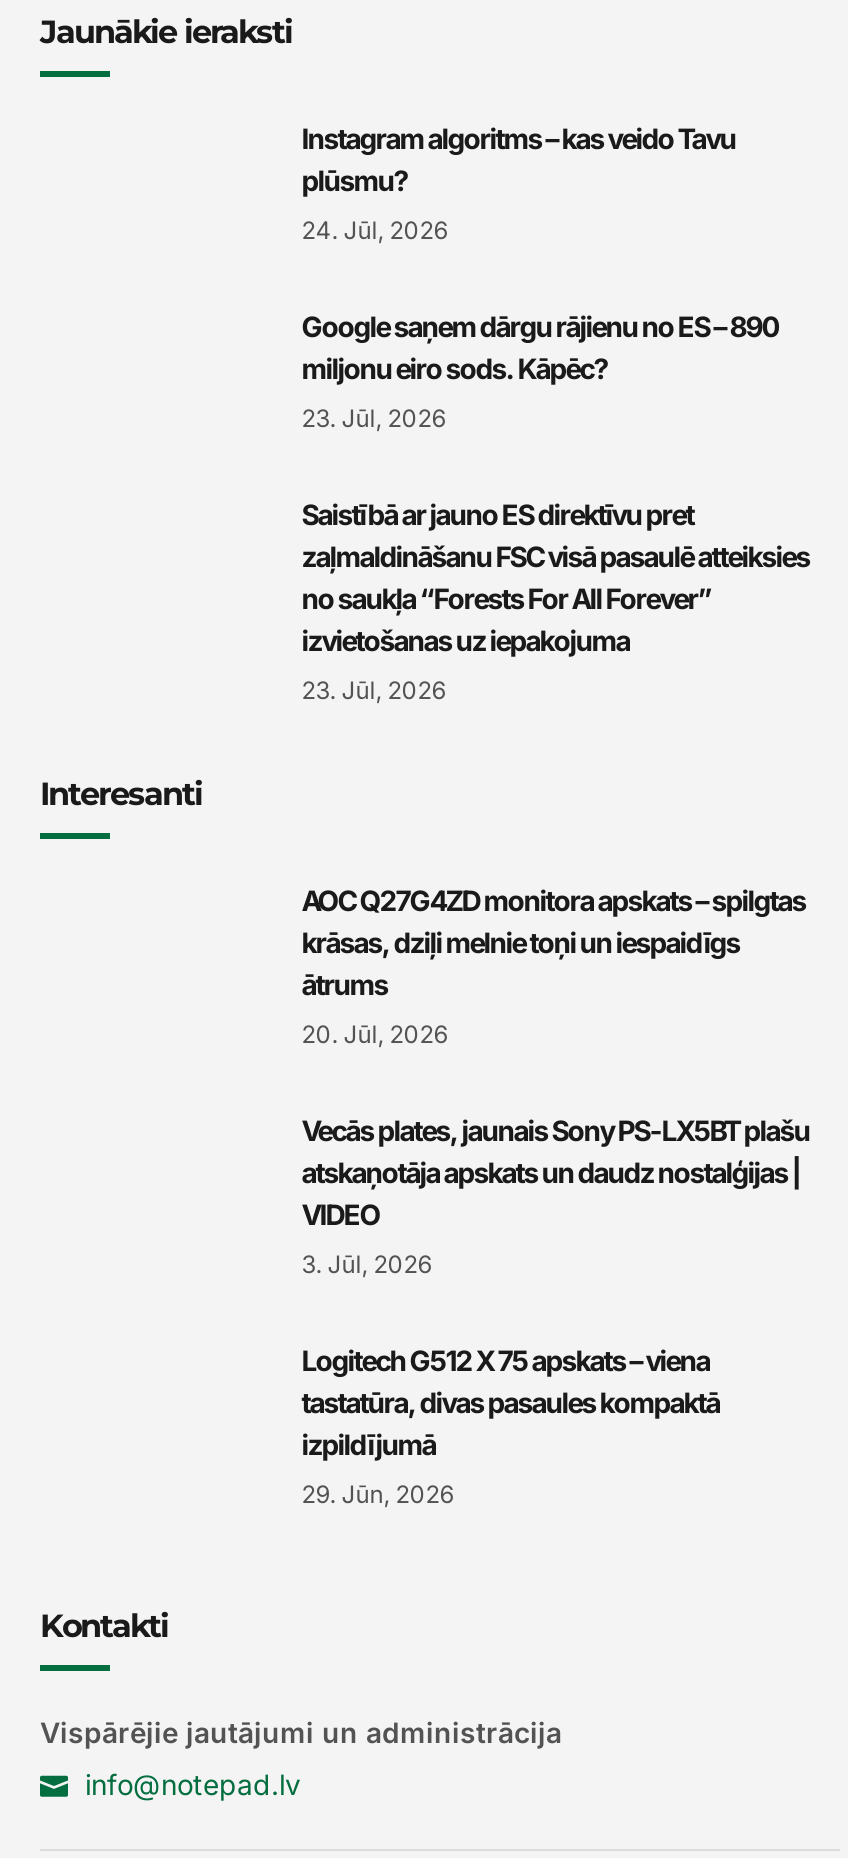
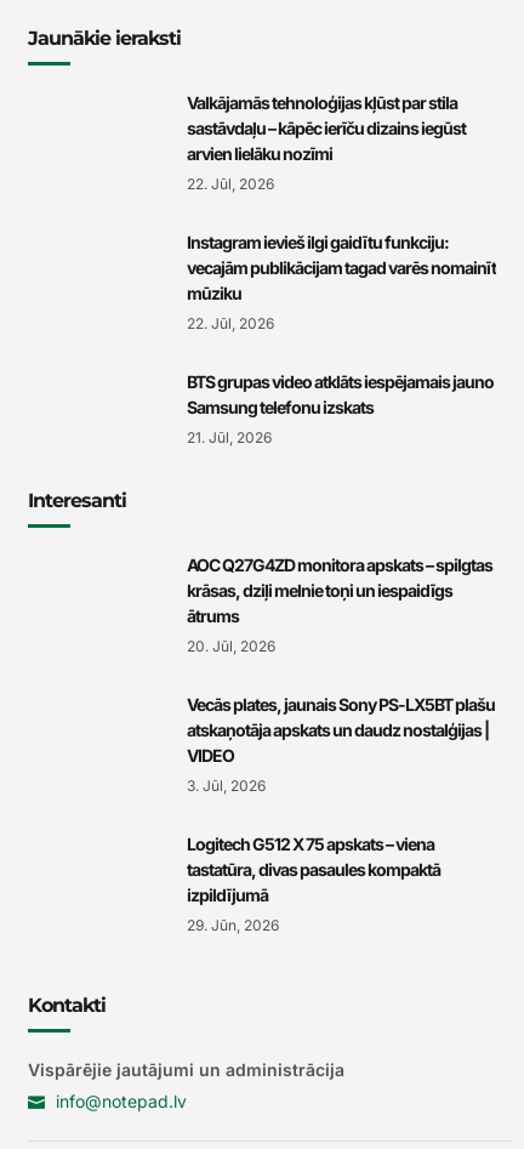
- Instagram algoritms – kas veido Tavu
- plūsmu?
+ Valkājamās tehnoloģijas kļūst par stila
+ sastāvdaļu – kāpēc ierīču dizains iegūst
+ arvien lielāku nozīmi

- 24. Jūl, 2026
+ 22. Jūl, 2026

- Google saņem dārgu rājienu no ES – 890
- miljonu eiro sods. Kāpēc?
+ Instagram ievieš ilgi gaidītu funkciju:
+ vecajām publikācijam tagad varēs nomainīt
+ mūziku

- 23. Jūl, 2026
+ 22. Jūl, 2026

- Saistībā ar jauno ES direktīvu pret
- zaļmaldināšanu FSC visā pasaulē atteiksies
- no saukļa “Forests For All Forever”
- izvietošanas uz iepakojuma
+ BTS grupas video atklāts iespējamais jauno
+ Samsung telefonu izskats

- 23. Jūl, 2026
+ 21. Jūl, 2026
